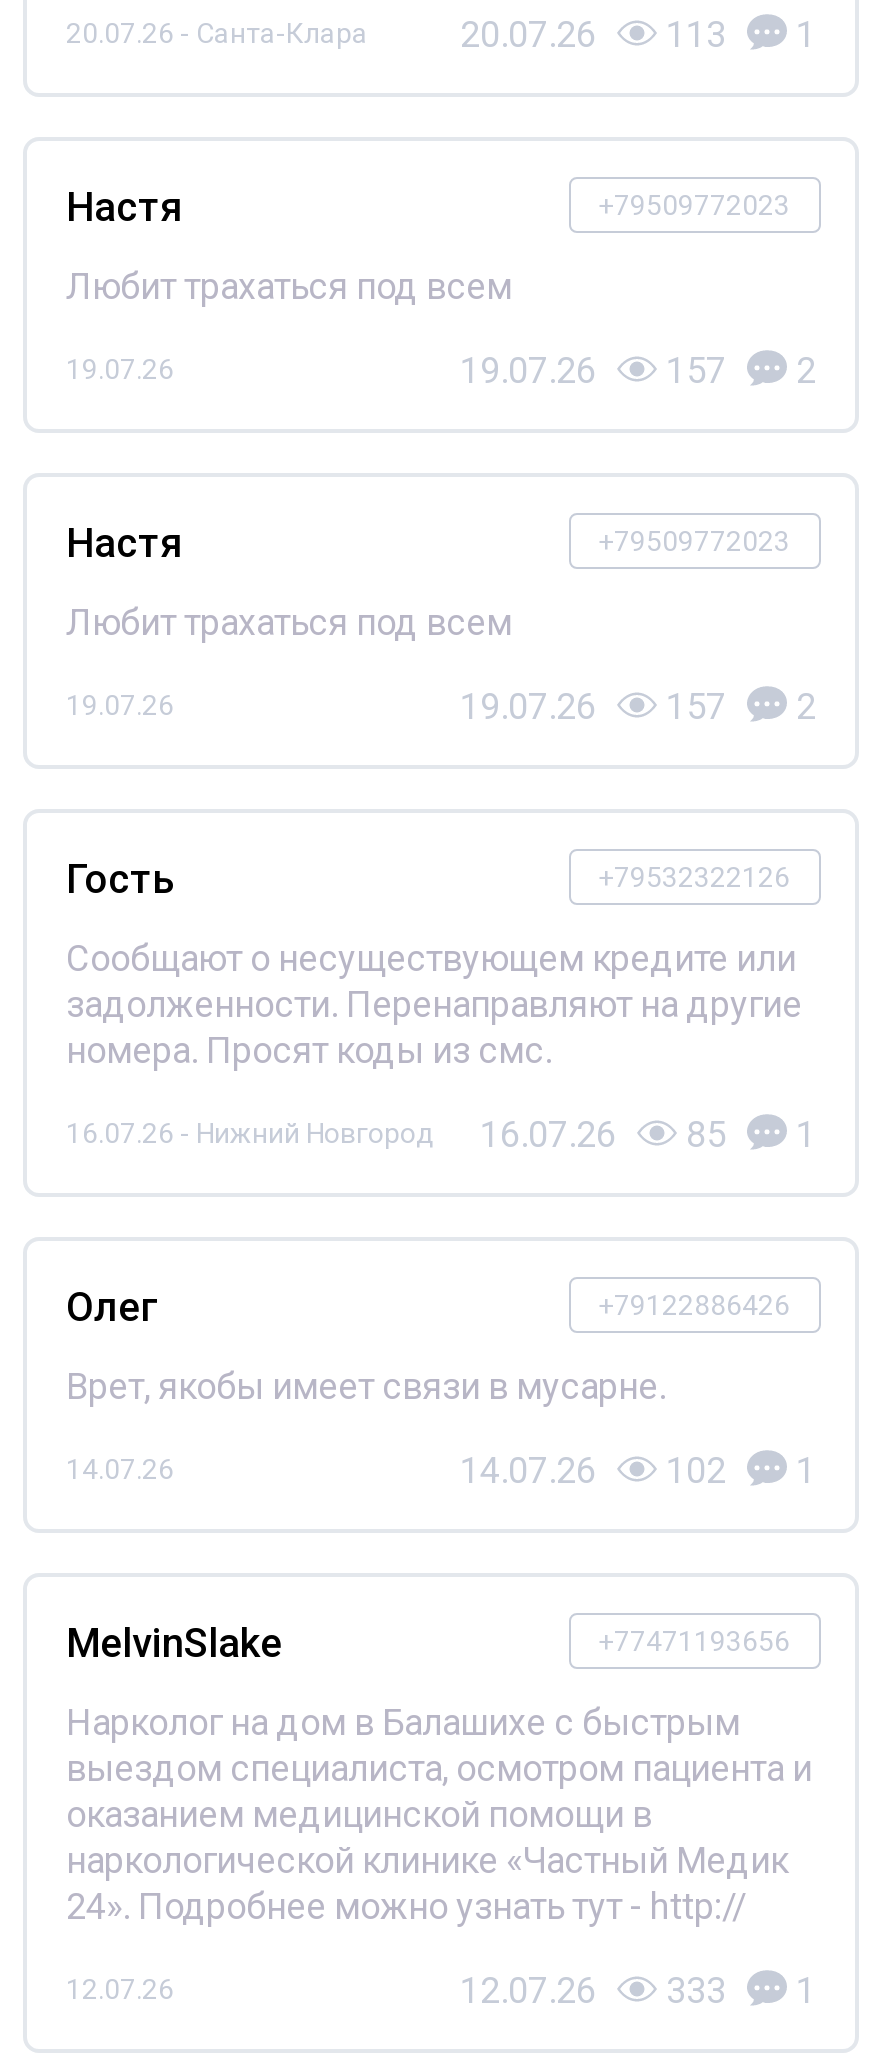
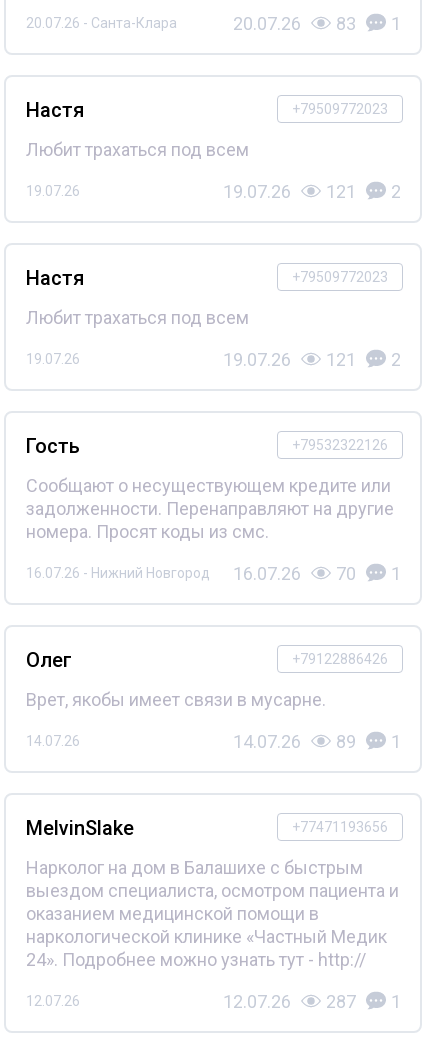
- 20.07.26 113 1
+ 20.07.26 83 1

- 19.07.26 157 2
+ 19.07.26 121 2

- 19.07.26 157 2
+ 19.07.26 121 2

- 16.07.26 - Нижний Новгород 16.07.26 85 1
+ 16.07.26 - Нижний Новгород 16.07.26 70 1

- 14.07.26 102 1
+ 14.07.26 89 1

- 12.07.26 333 1
+ 12.07.26 287 1
